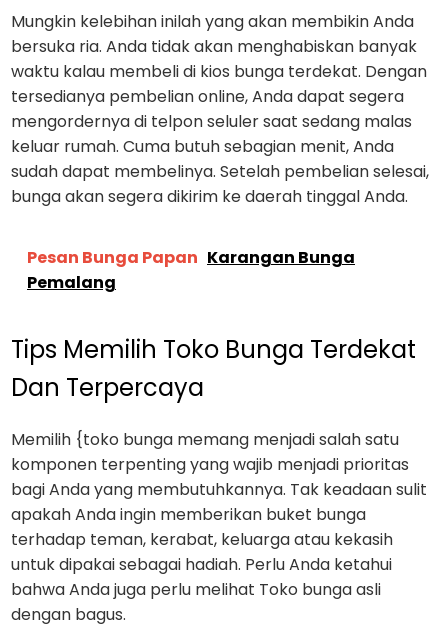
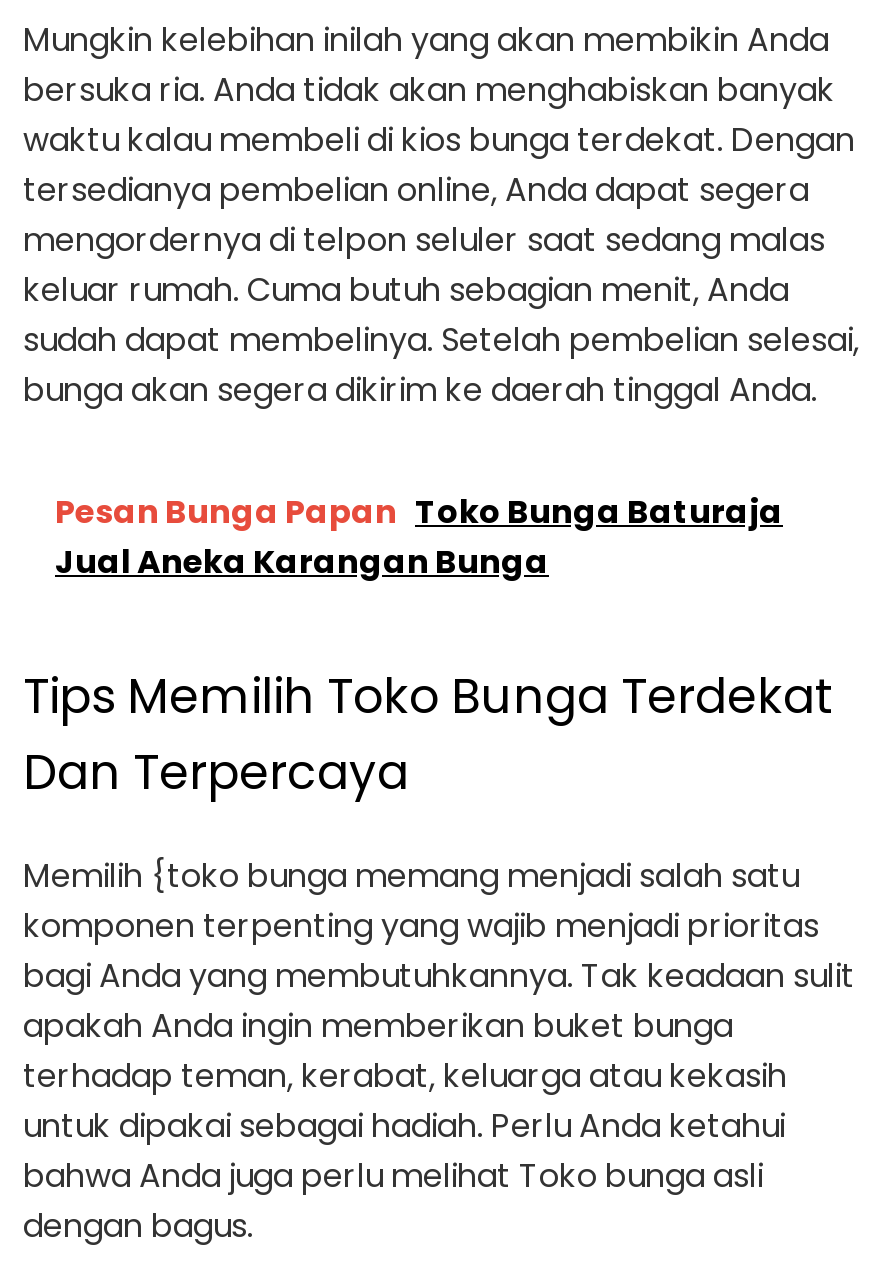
- Pesan Bunga Papan Karangan Bunga
- Pemalang
+ Pesan Bunga Papan Toko Bunga Baturaja
+ Jual Aneka Karangan Bunga
